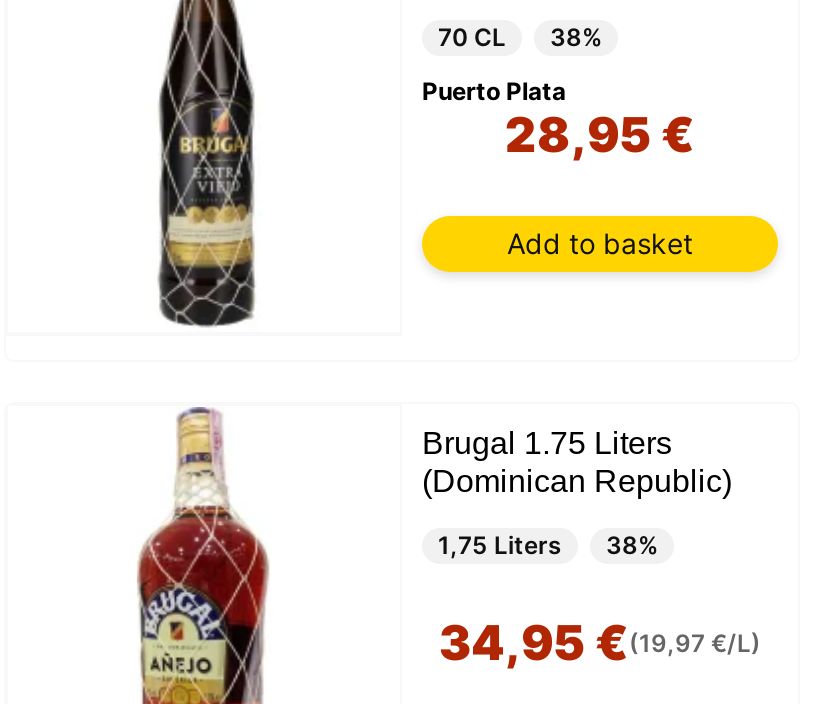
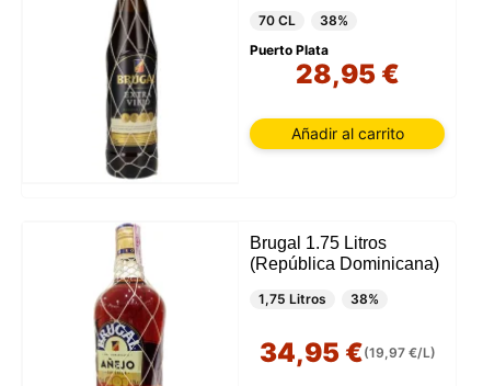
- Add to basket
+ Añadir al carrito

- Brugal 1.75 Liters
- (Dominican Republic)
+ Brugal 1.75 Litros
+ (República Dominicana)

- 1,75 Liters 38%
+ 1,75 Litros 38%
